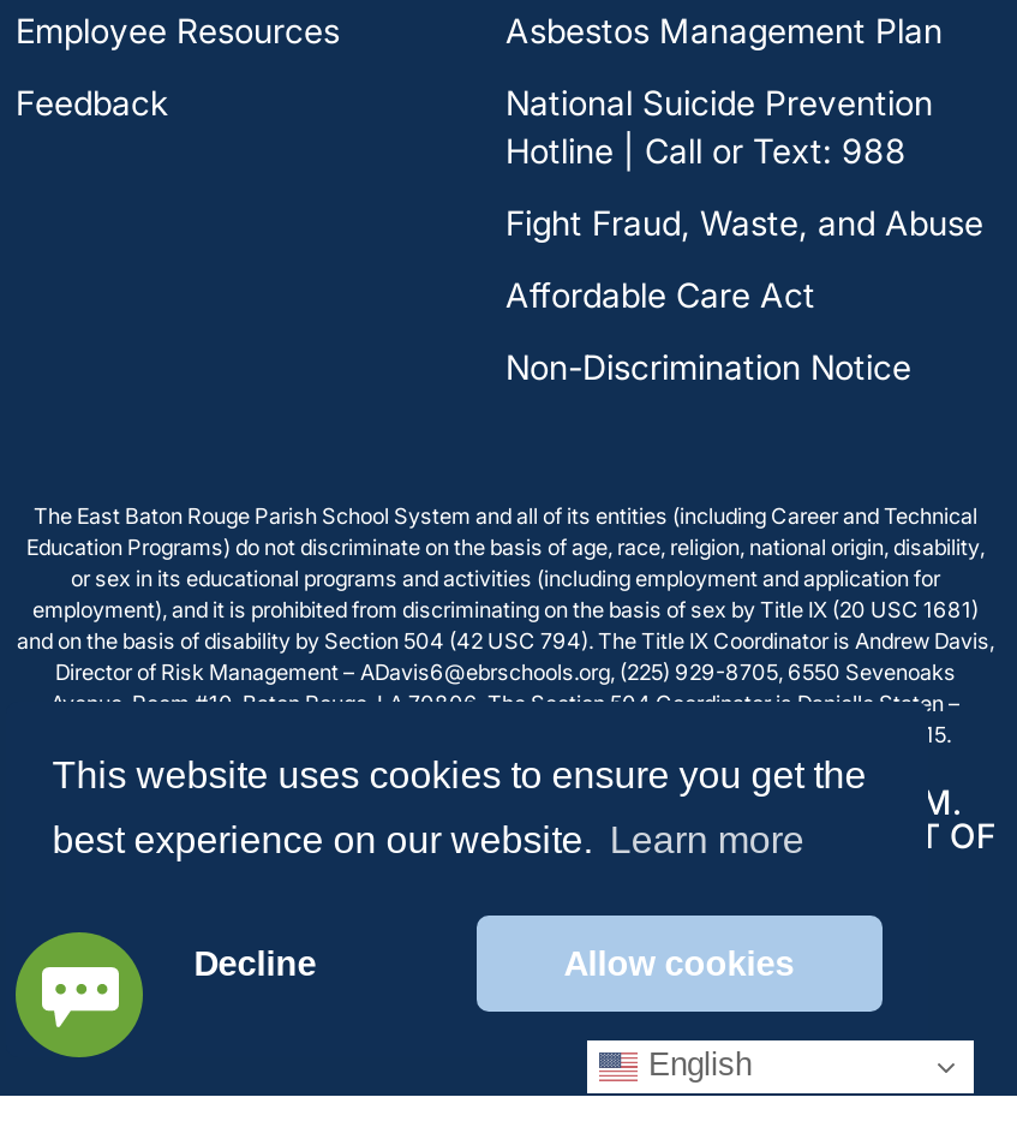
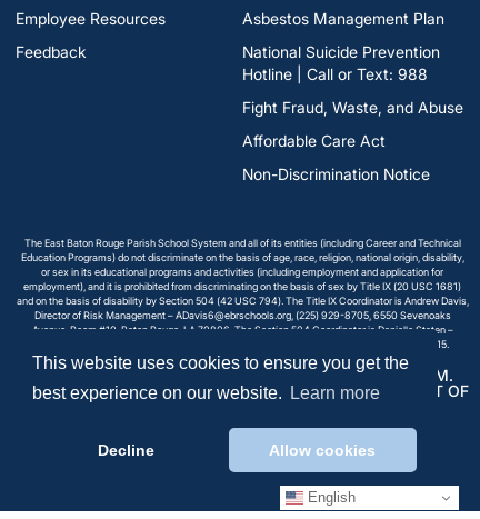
- [image]
